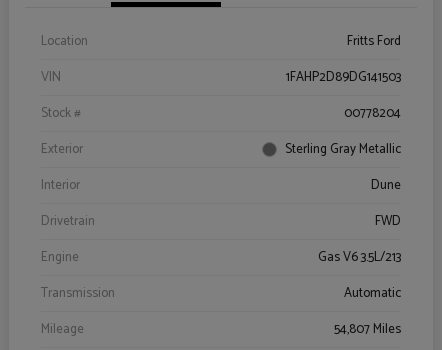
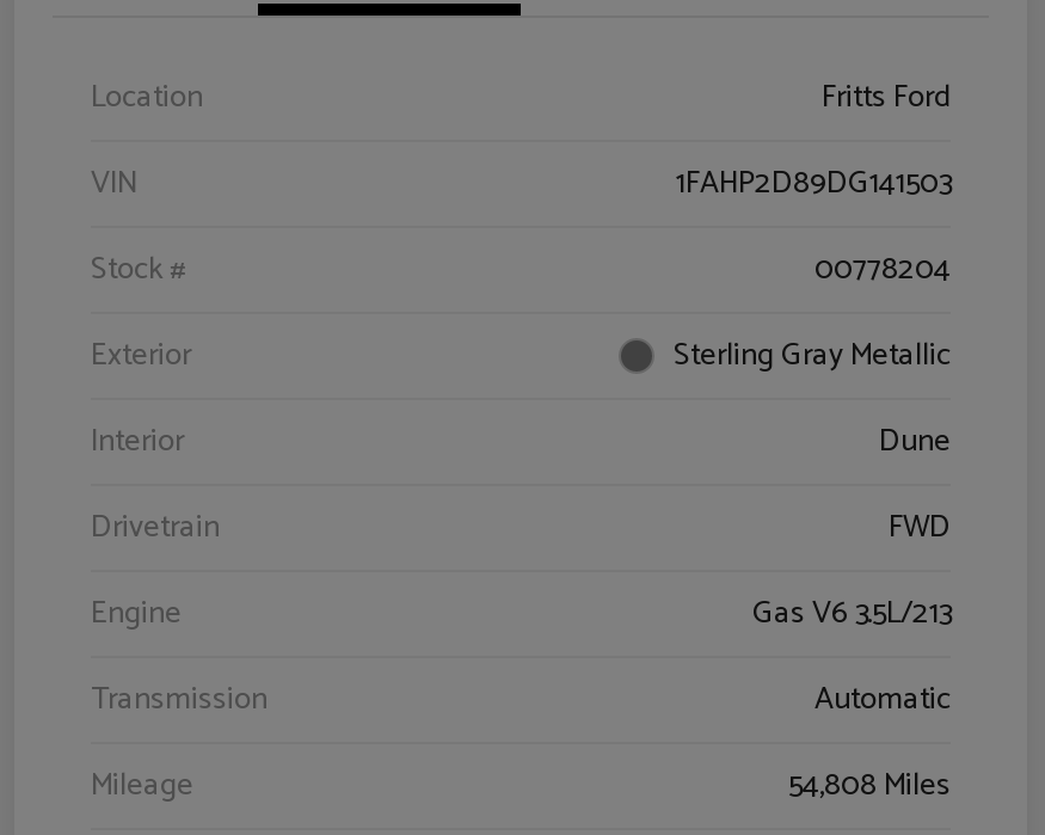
- 54,807 Miles
+ 54,808 Miles
